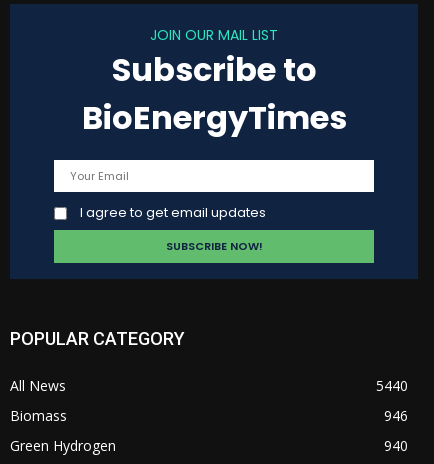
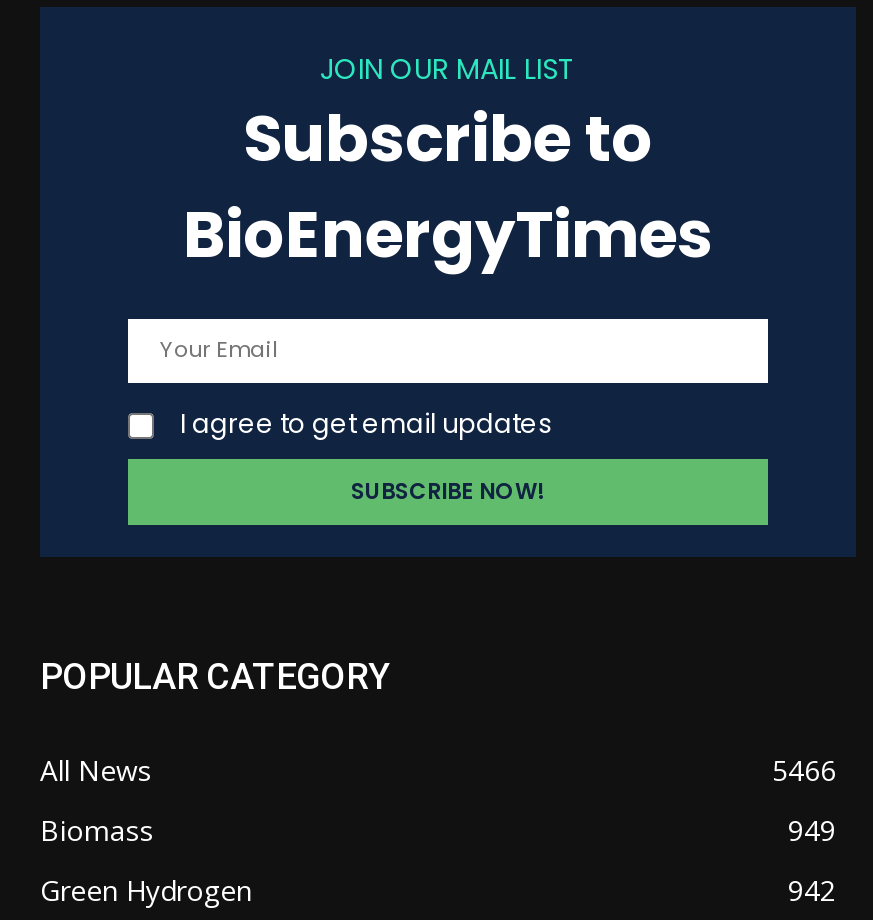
- 5440
+ 5466

- 946
+ 949

- 940
+ 942
